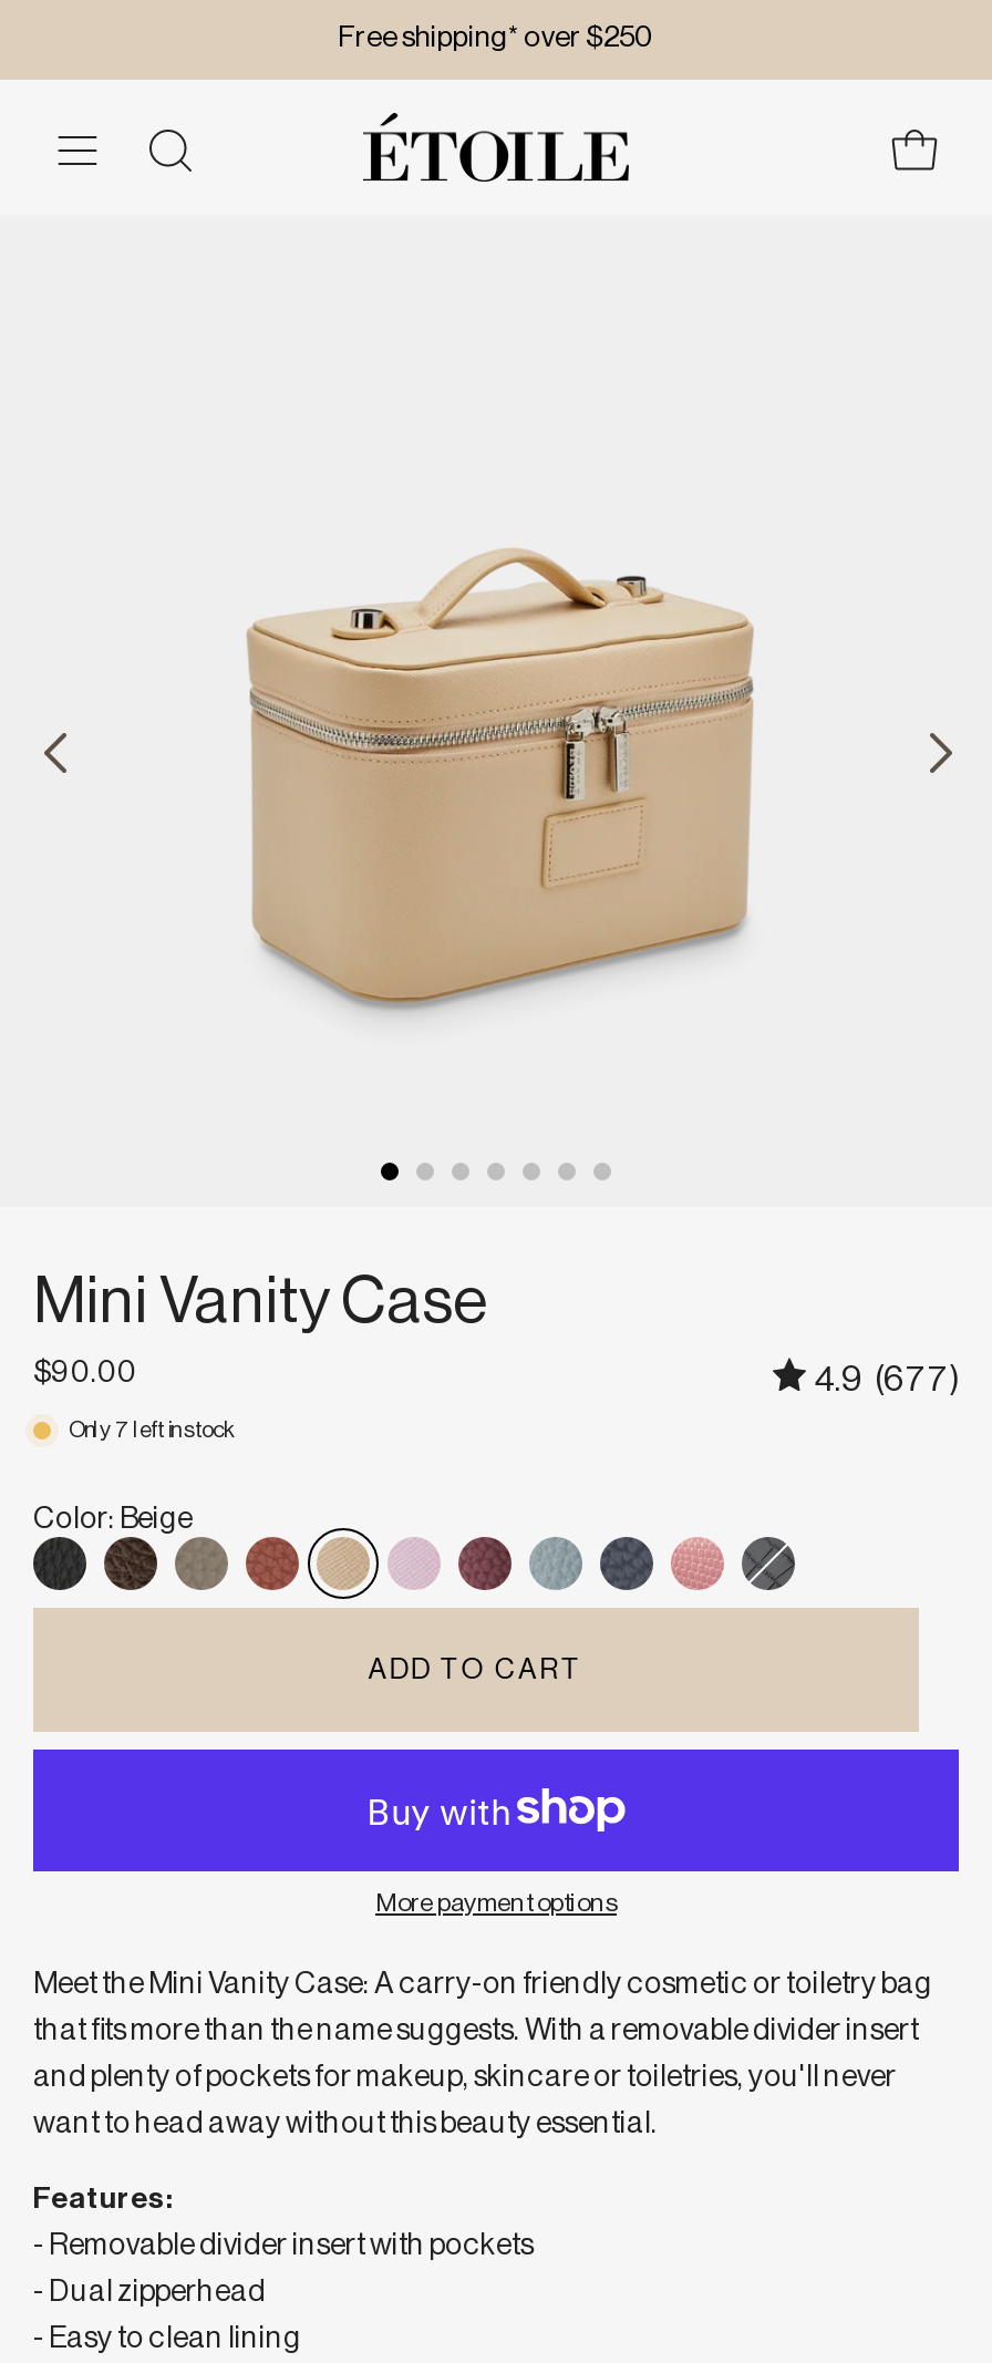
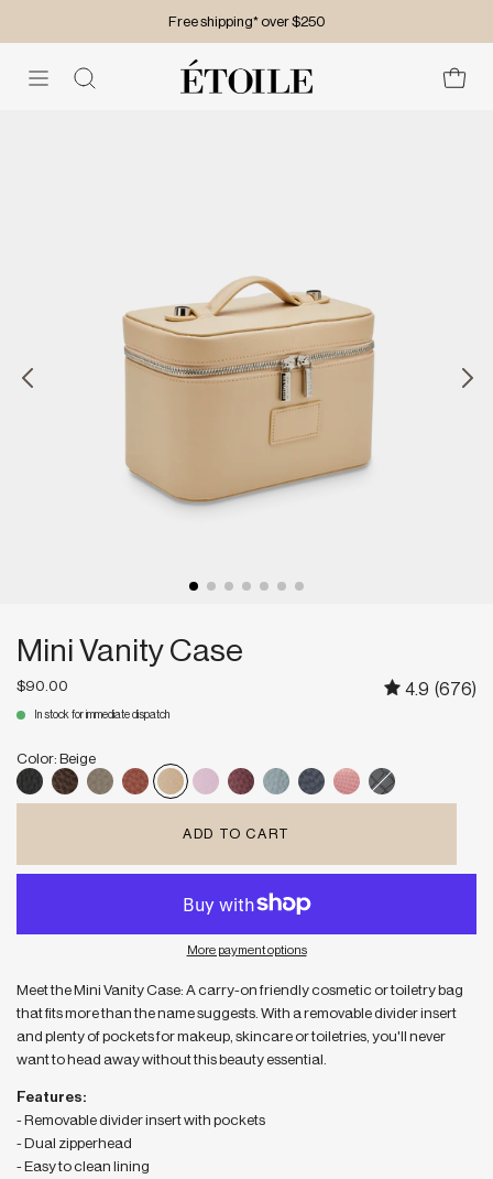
- 4.9 (677)
- Only 7 left in stock
+ 4.9 (676)
+ In stock for immediate dispatch
